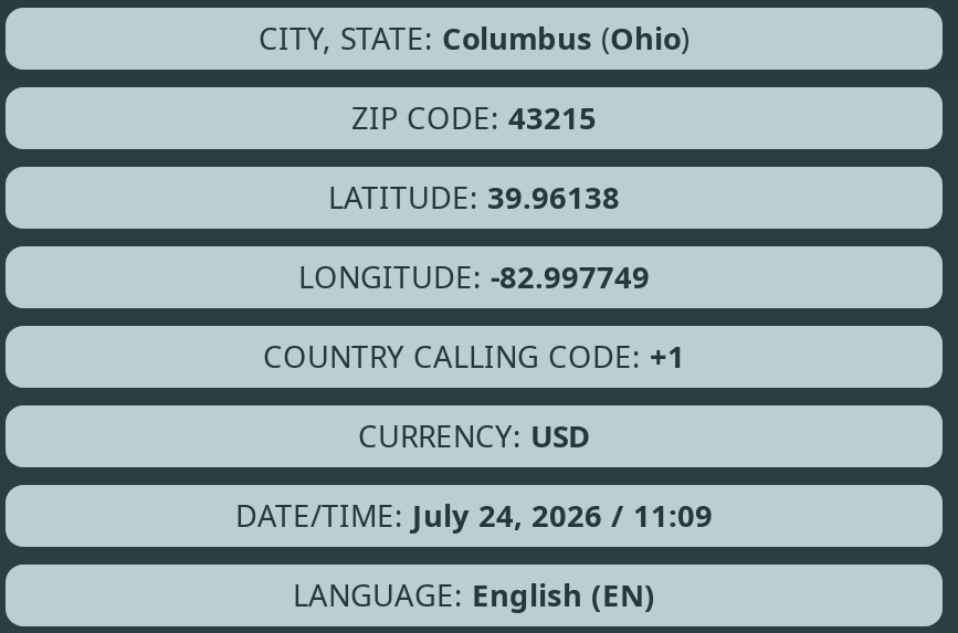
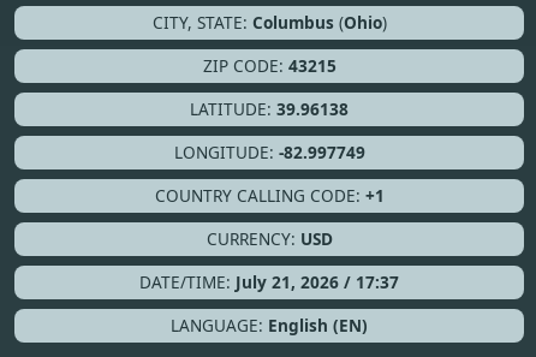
- DATE/TIME: July 24, 2026 / 11:09
+ DATE/TIME: July 21, 2026 / 17:37
